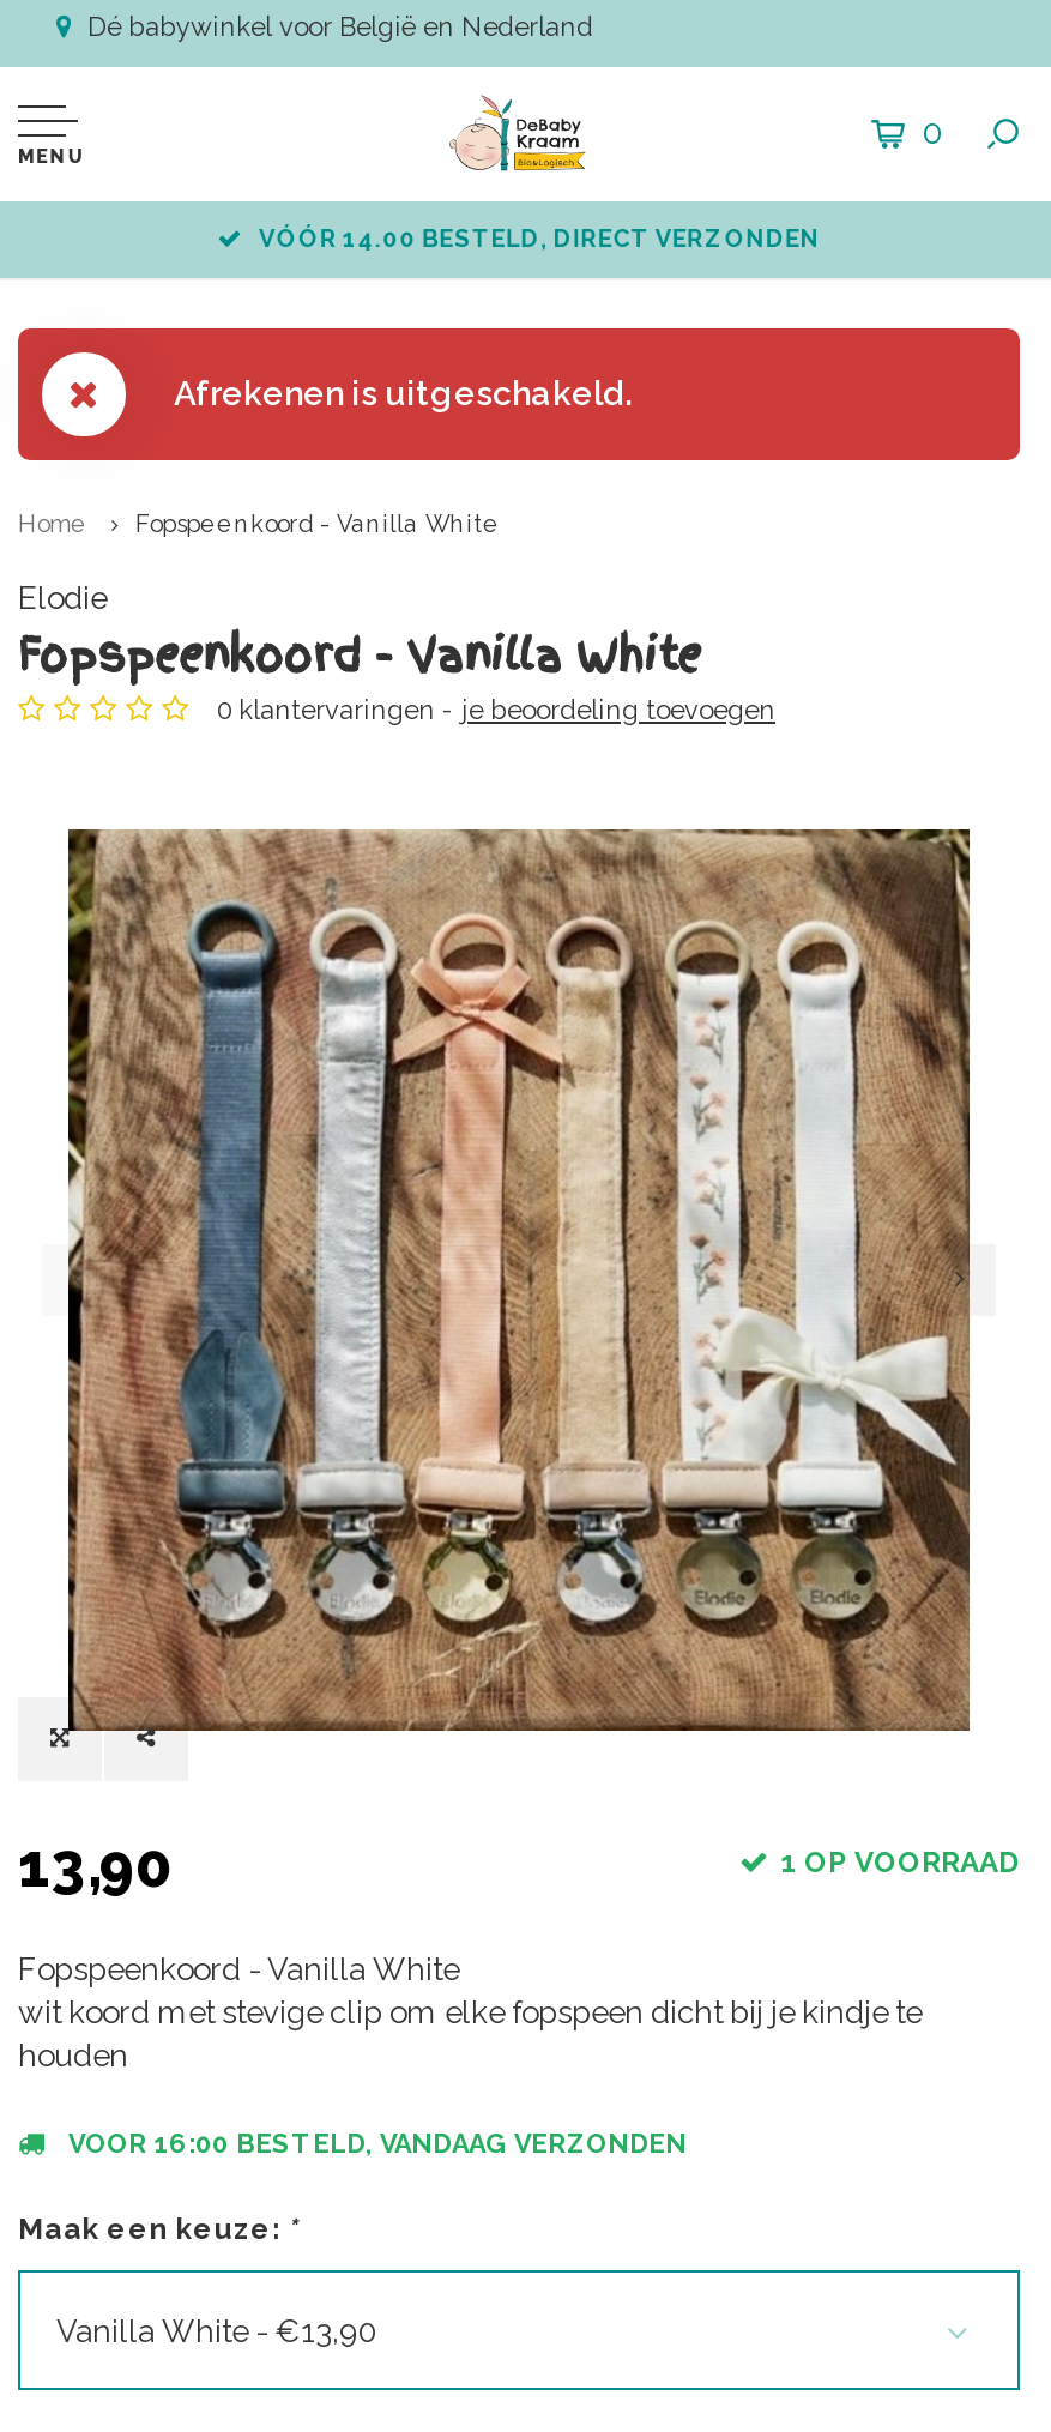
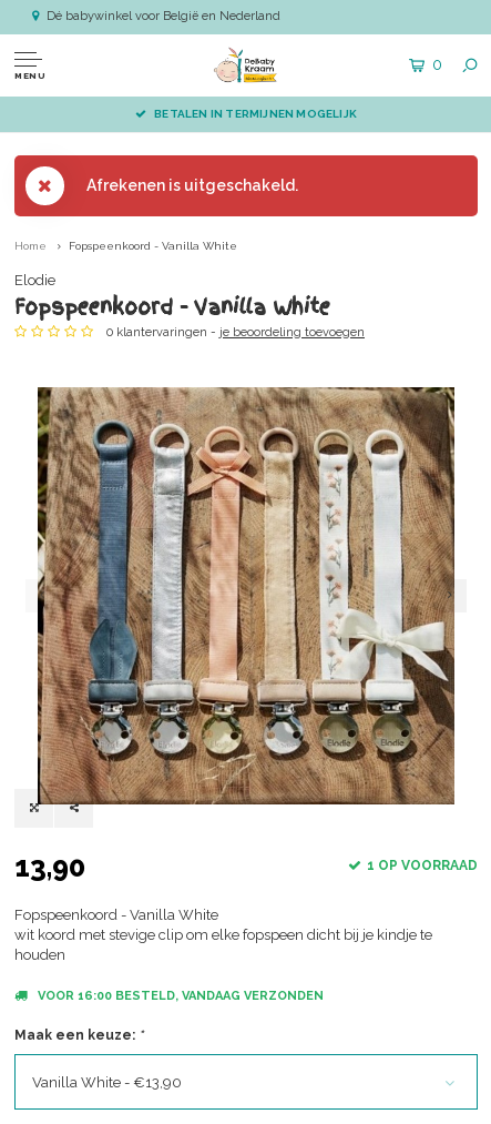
- VÓÓR 14.00 BESTELD, DIRECT VERZONDEN
+ BETALEN IN TERMIJNEN MOGELIJK
